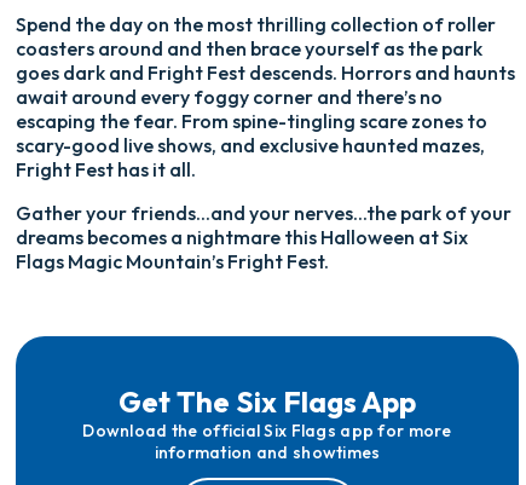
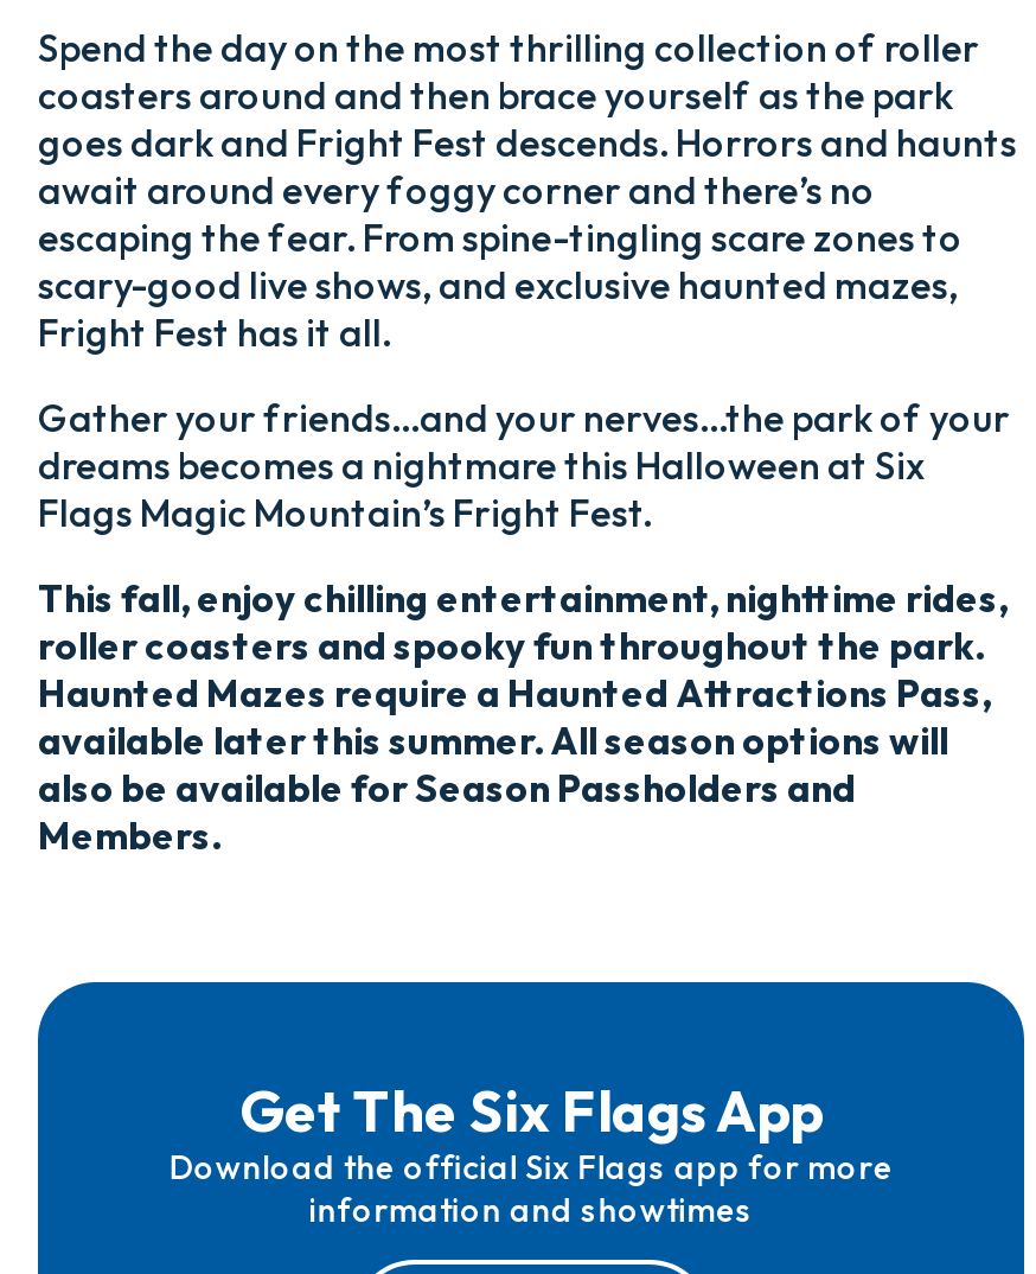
+ This fall, enjoy chilling entertainment, nighttime rides,
+ roller coasters and spooky fun throughout the park.
+ Haunted Mazes require a Haunted Attractions Pass,
+ available later this summer. All season options will
+ also be available for Season Passholders and
+ Members.
